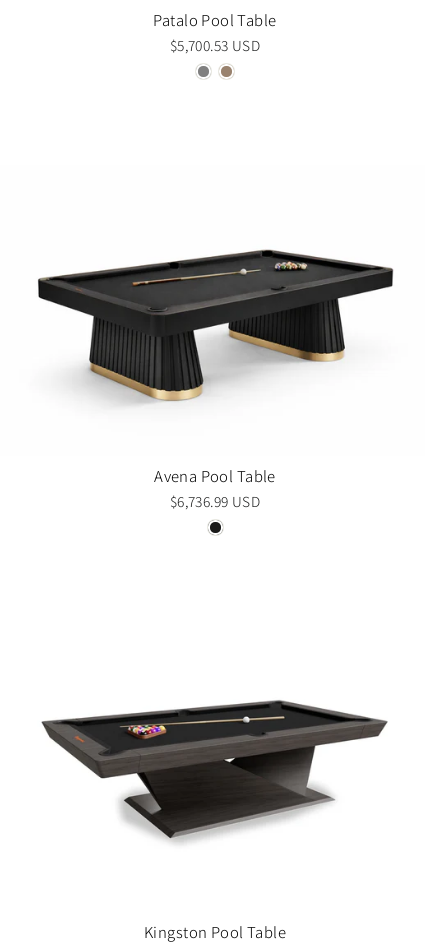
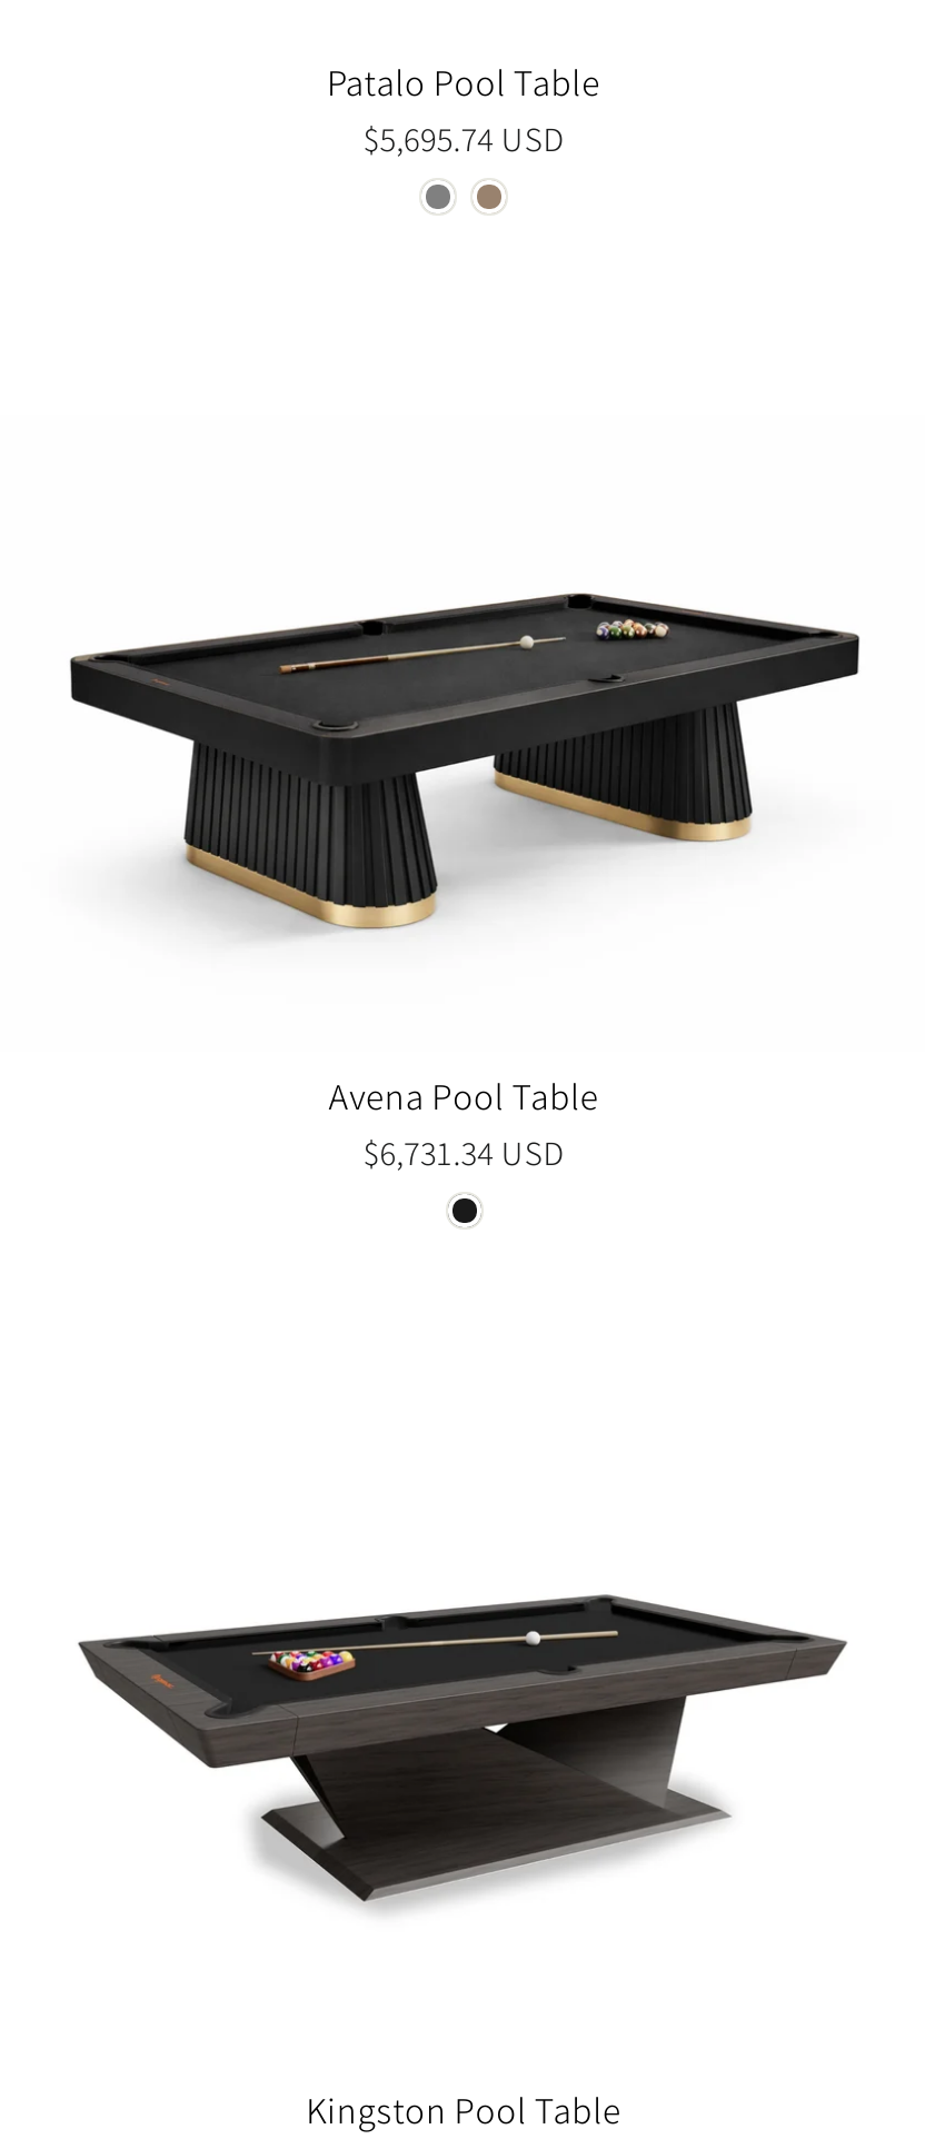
- $5,700.53 USD
+ $5,695.74 USD

- $6,736.99 USD
+ $6,731.34 USD
